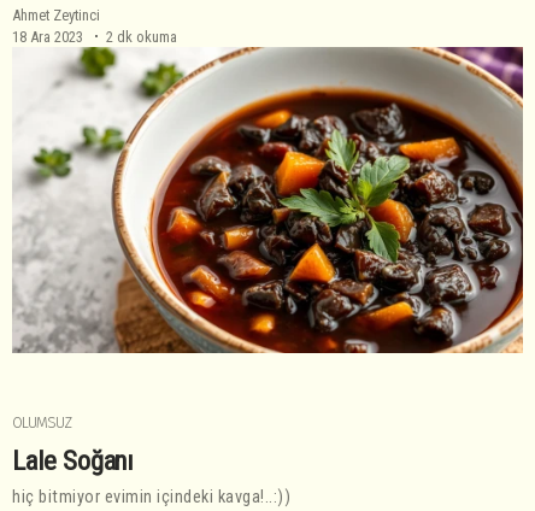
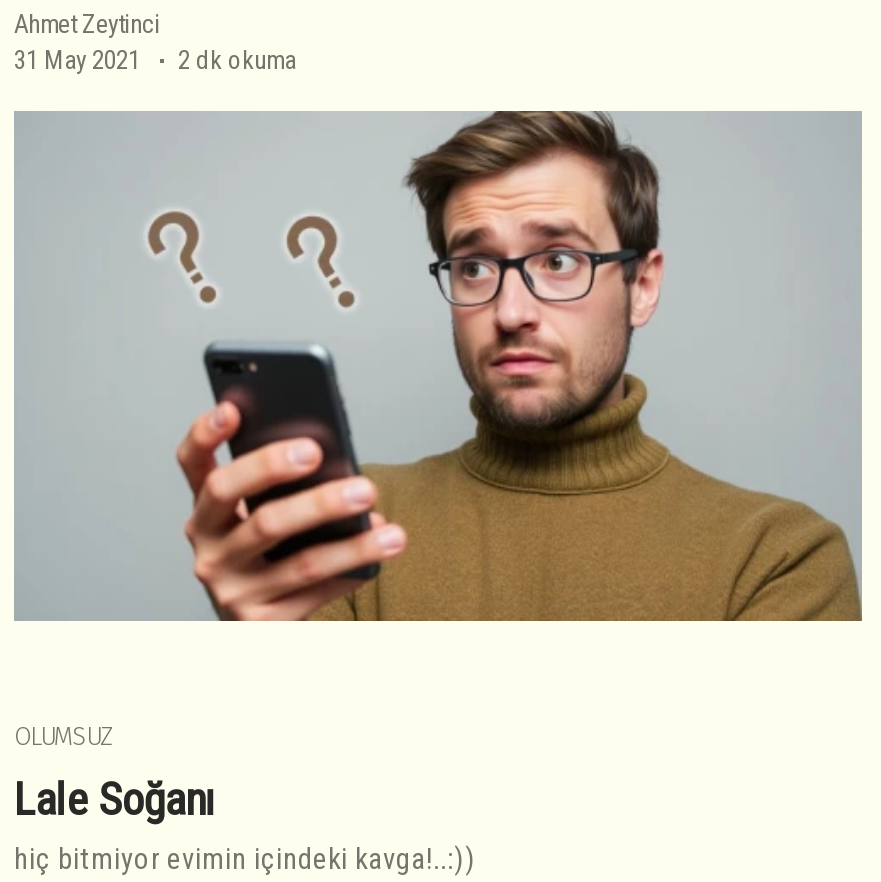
- 18 Ara 2023 2 dk okuma
+ 31 May 2021 2 dk okuma

- [image]
+ [image]
